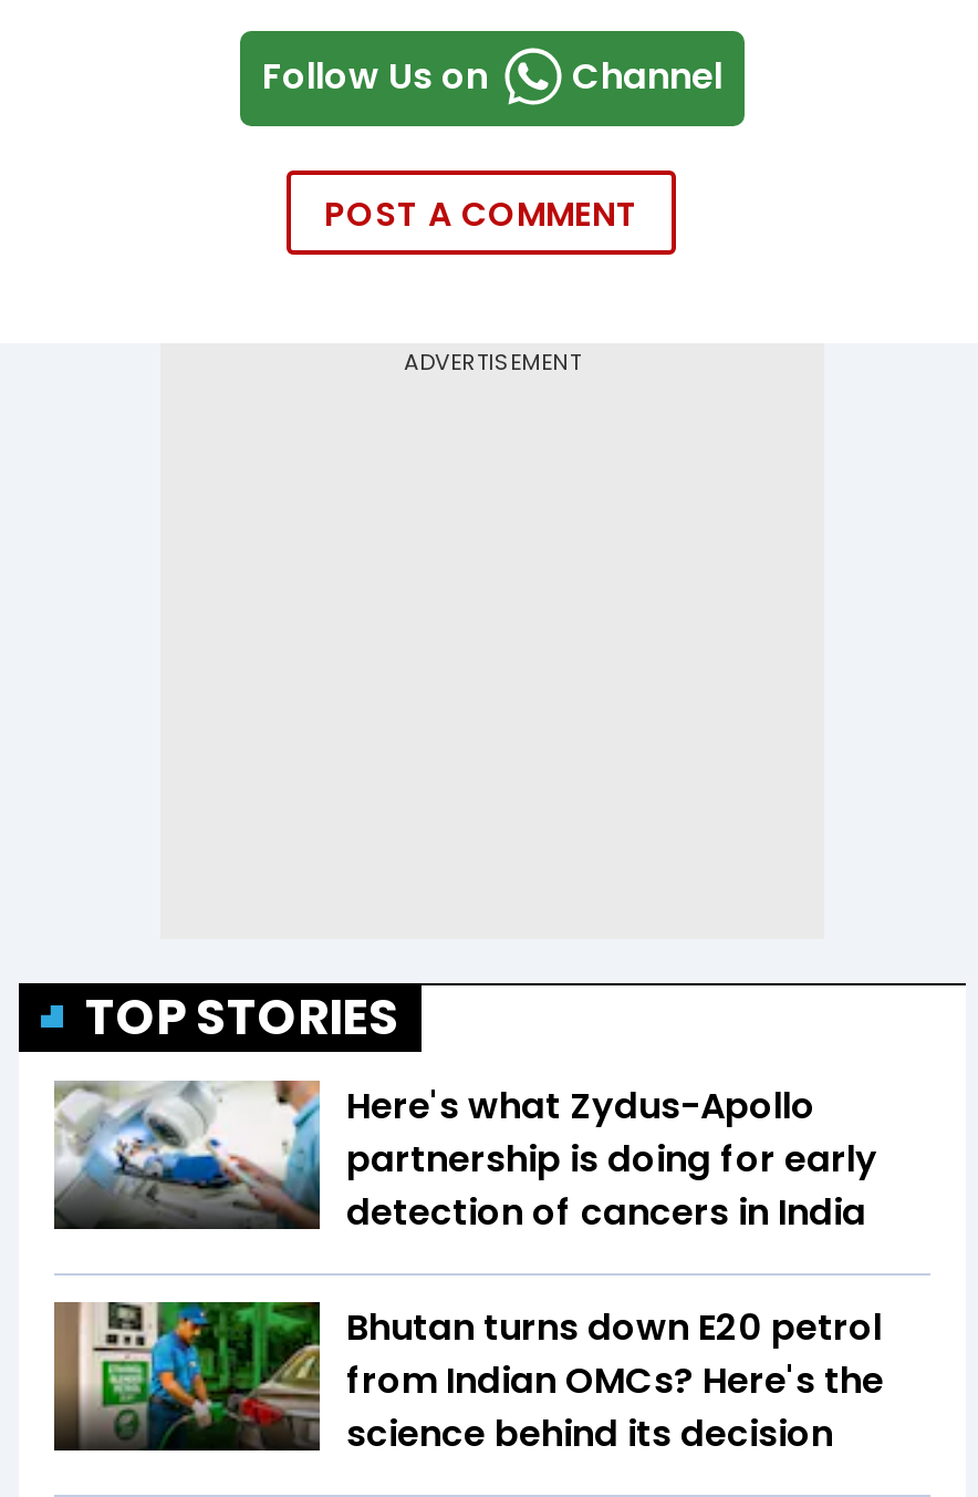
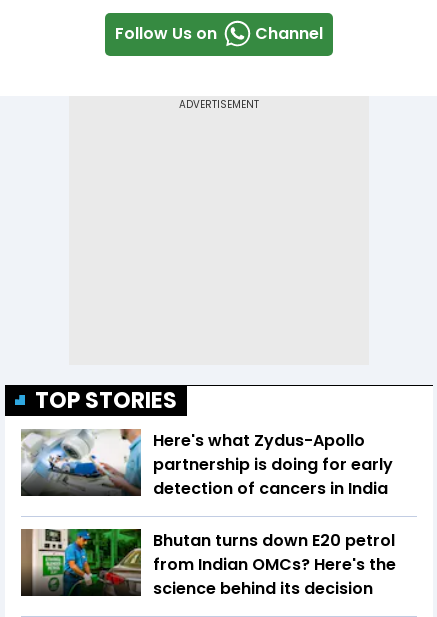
- POST A COMMENT
